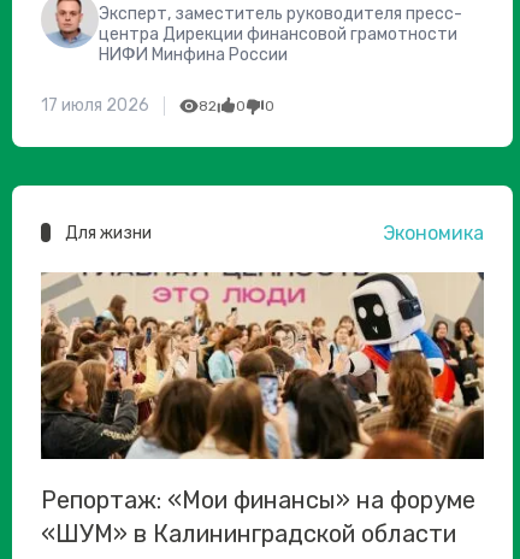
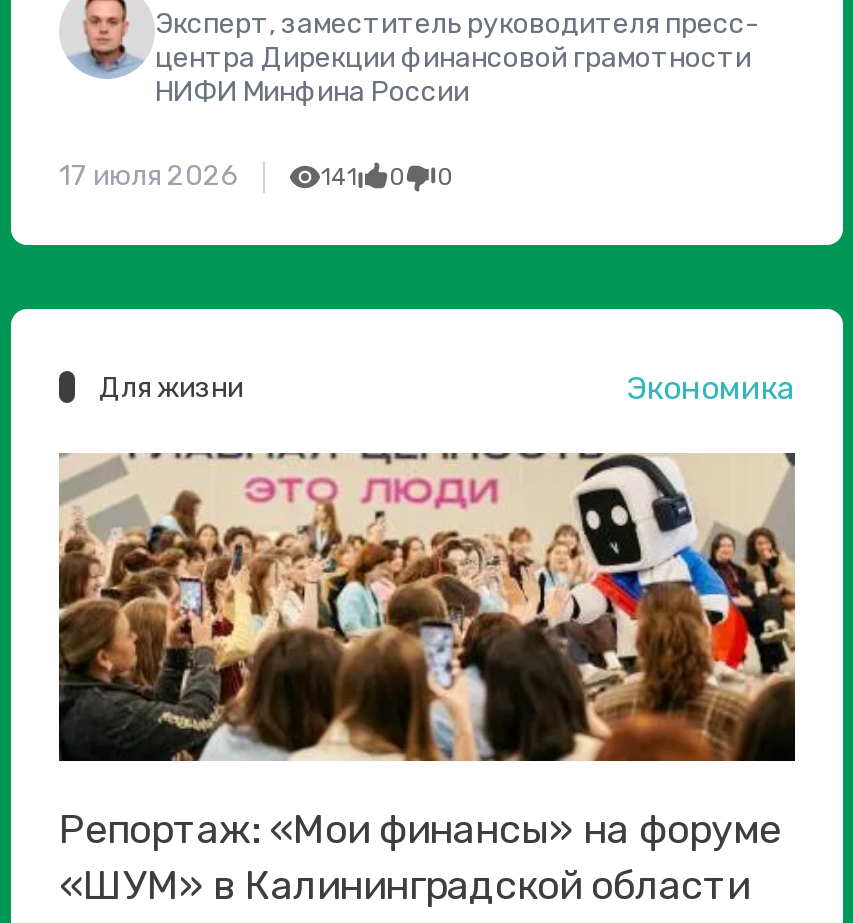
- 82
+ 141
